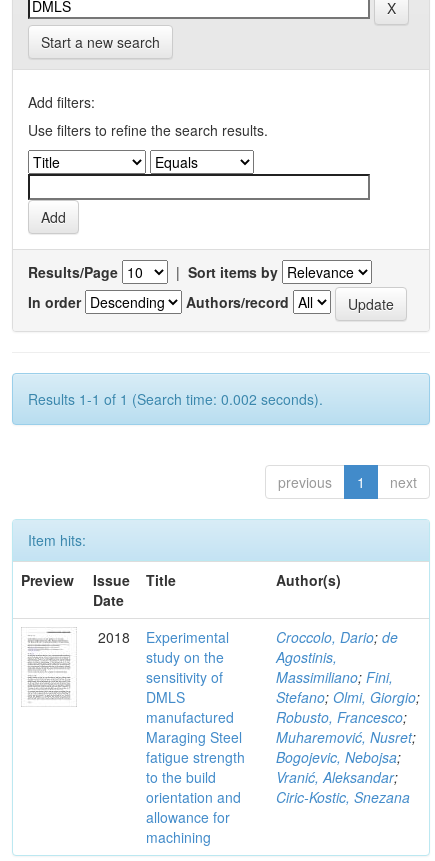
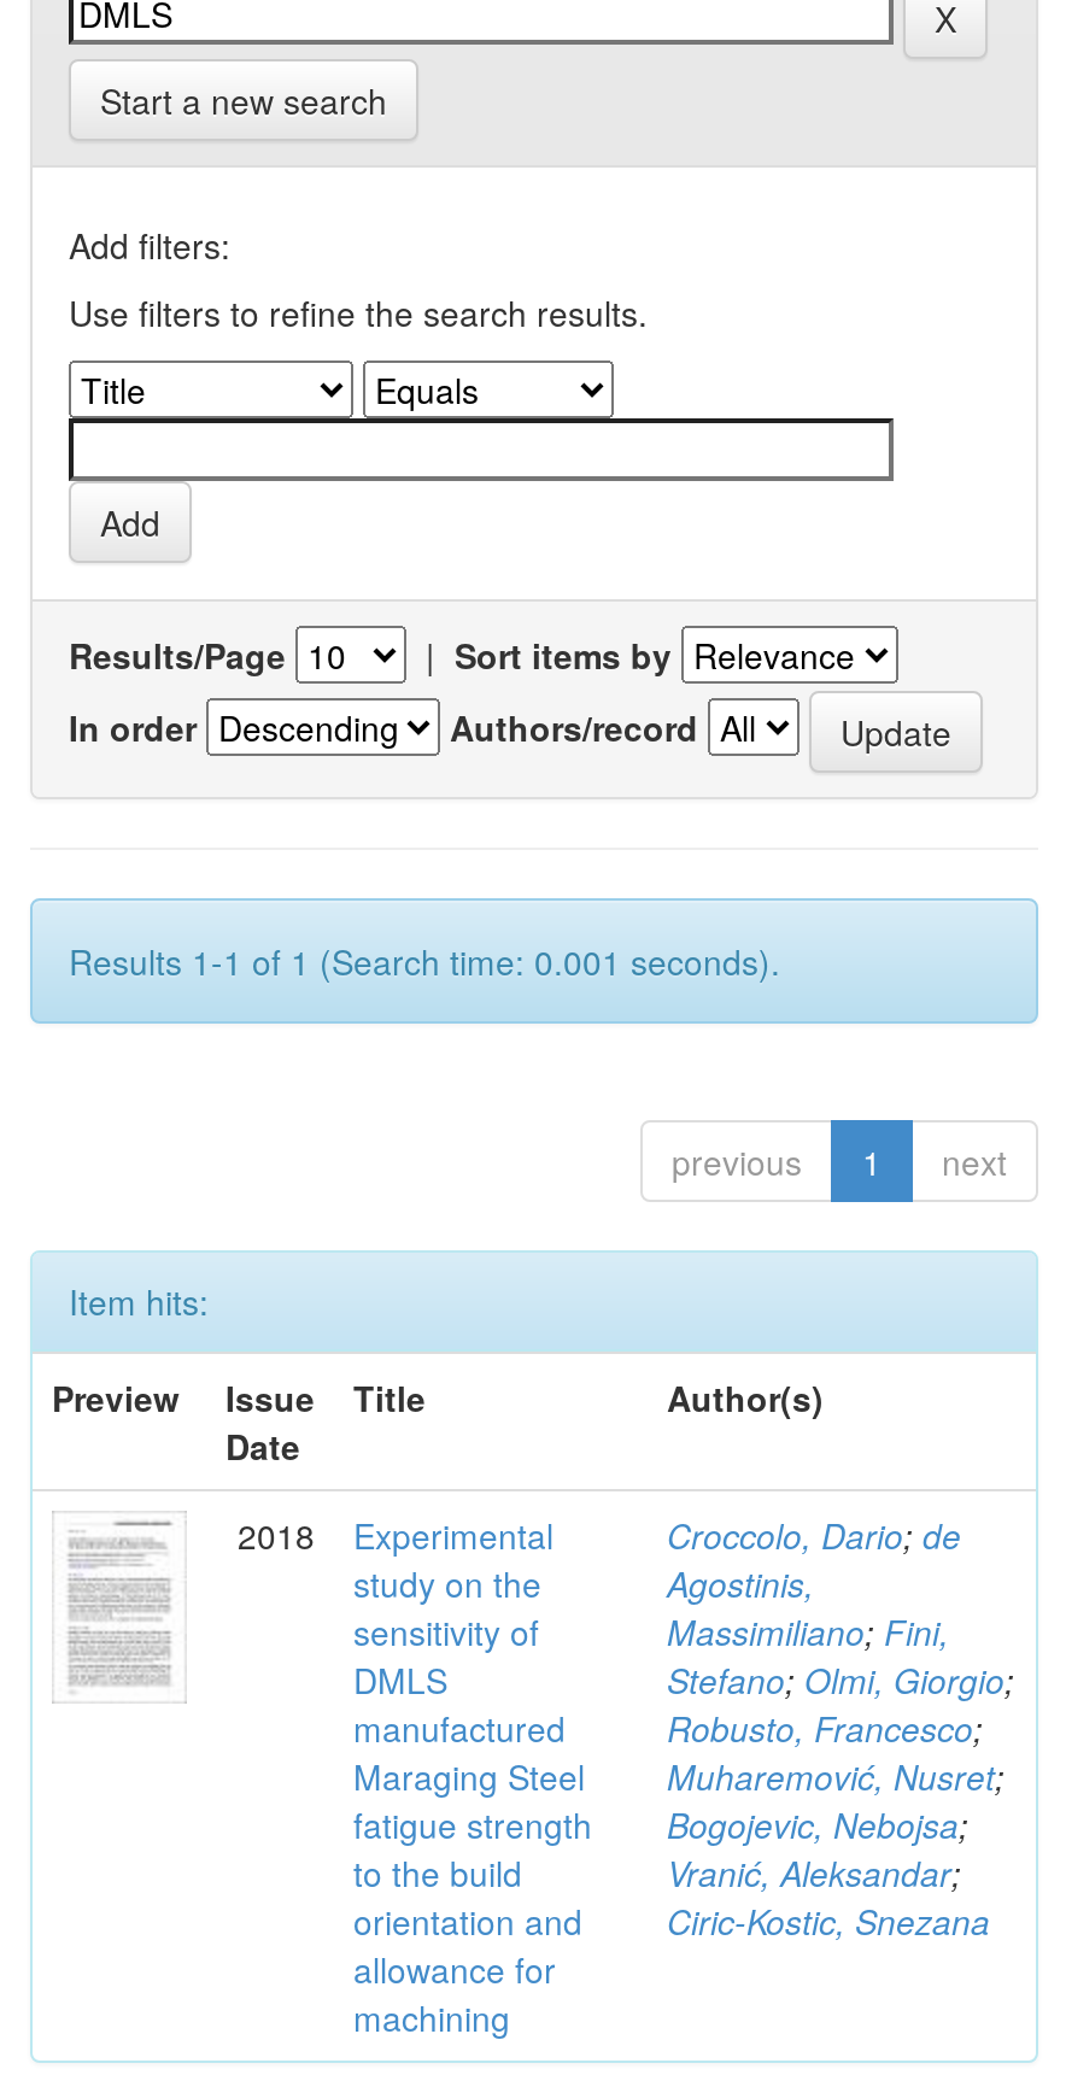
- Results 1-1 of 1 (Search time: 0.002 seconds).
+ Results 1-1 of 1 (Search time: 0.001 seconds).
